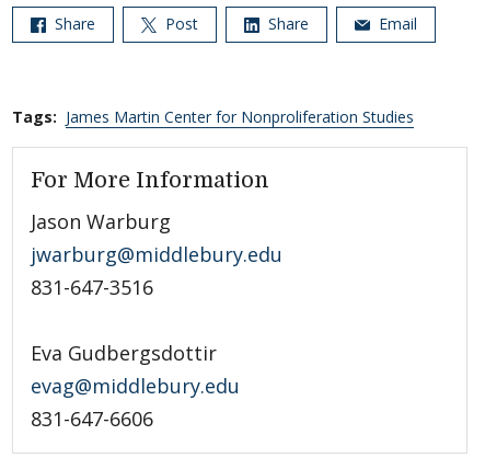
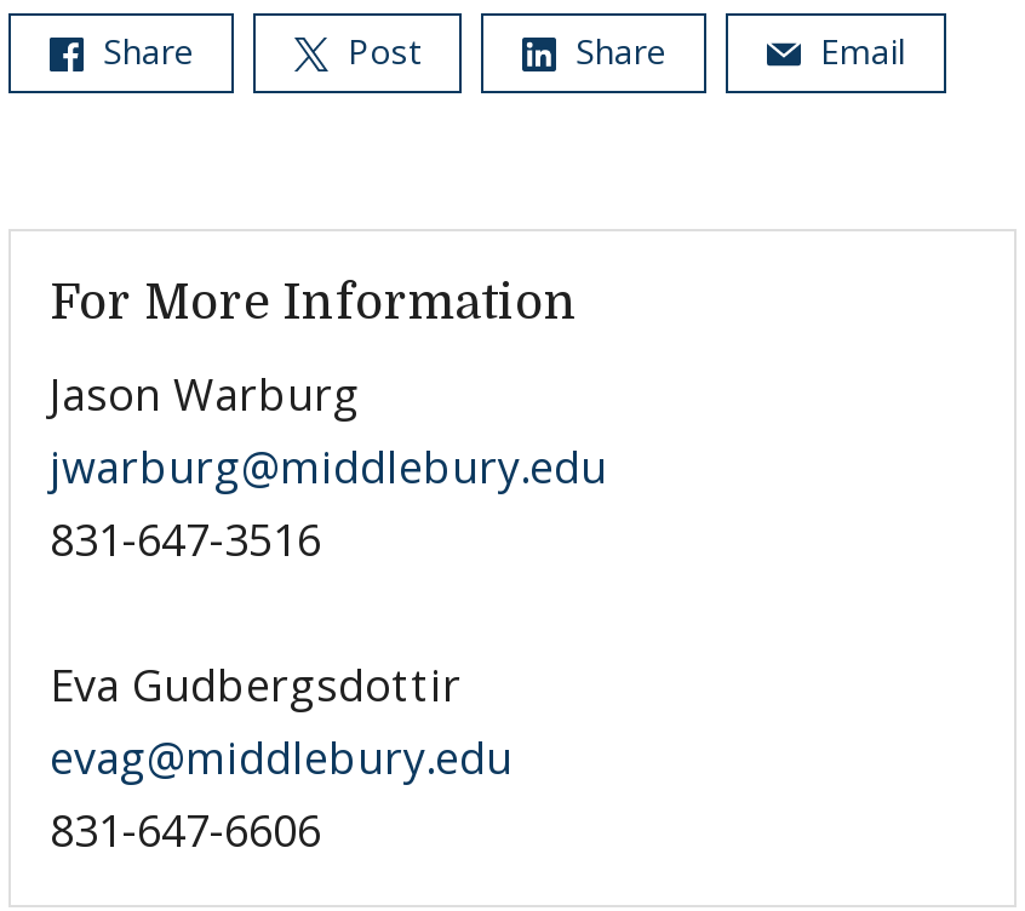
- Tags: James Martin Center for Nonproliferation Studies
